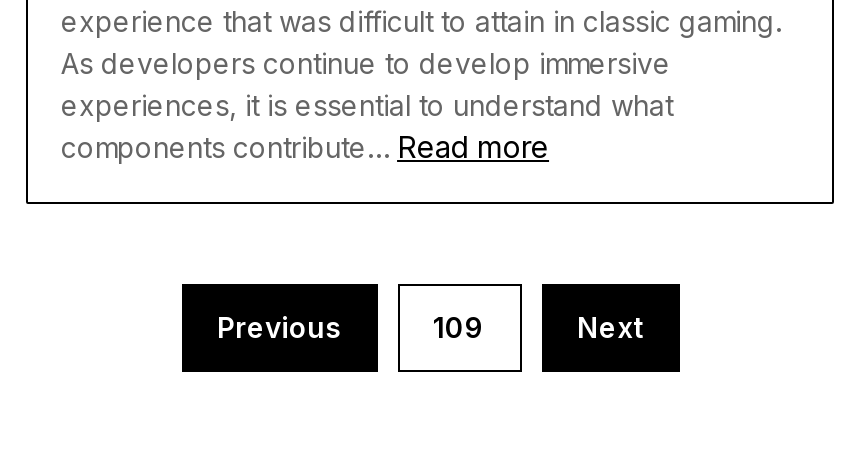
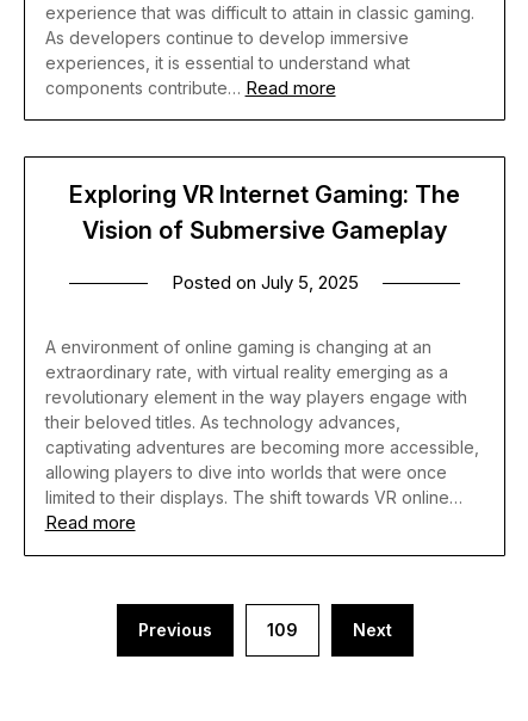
+ Exploring VR Internet Gaming: The
+ Vision of Submersive Gameplay
+ Posted on July 5, 2025
+ A environment of online gaming is changing at an
+ extraordinary rate, with virtual reality emerging as a
+ revolutionary element in the way players engage with
+ their beloved titles. As technology advances,
+ captivating adventures are becoming more accessible,
+ allowing players to dive into worlds that were once
+ limited to their displays. The shift towards VR online…
+ Read more
